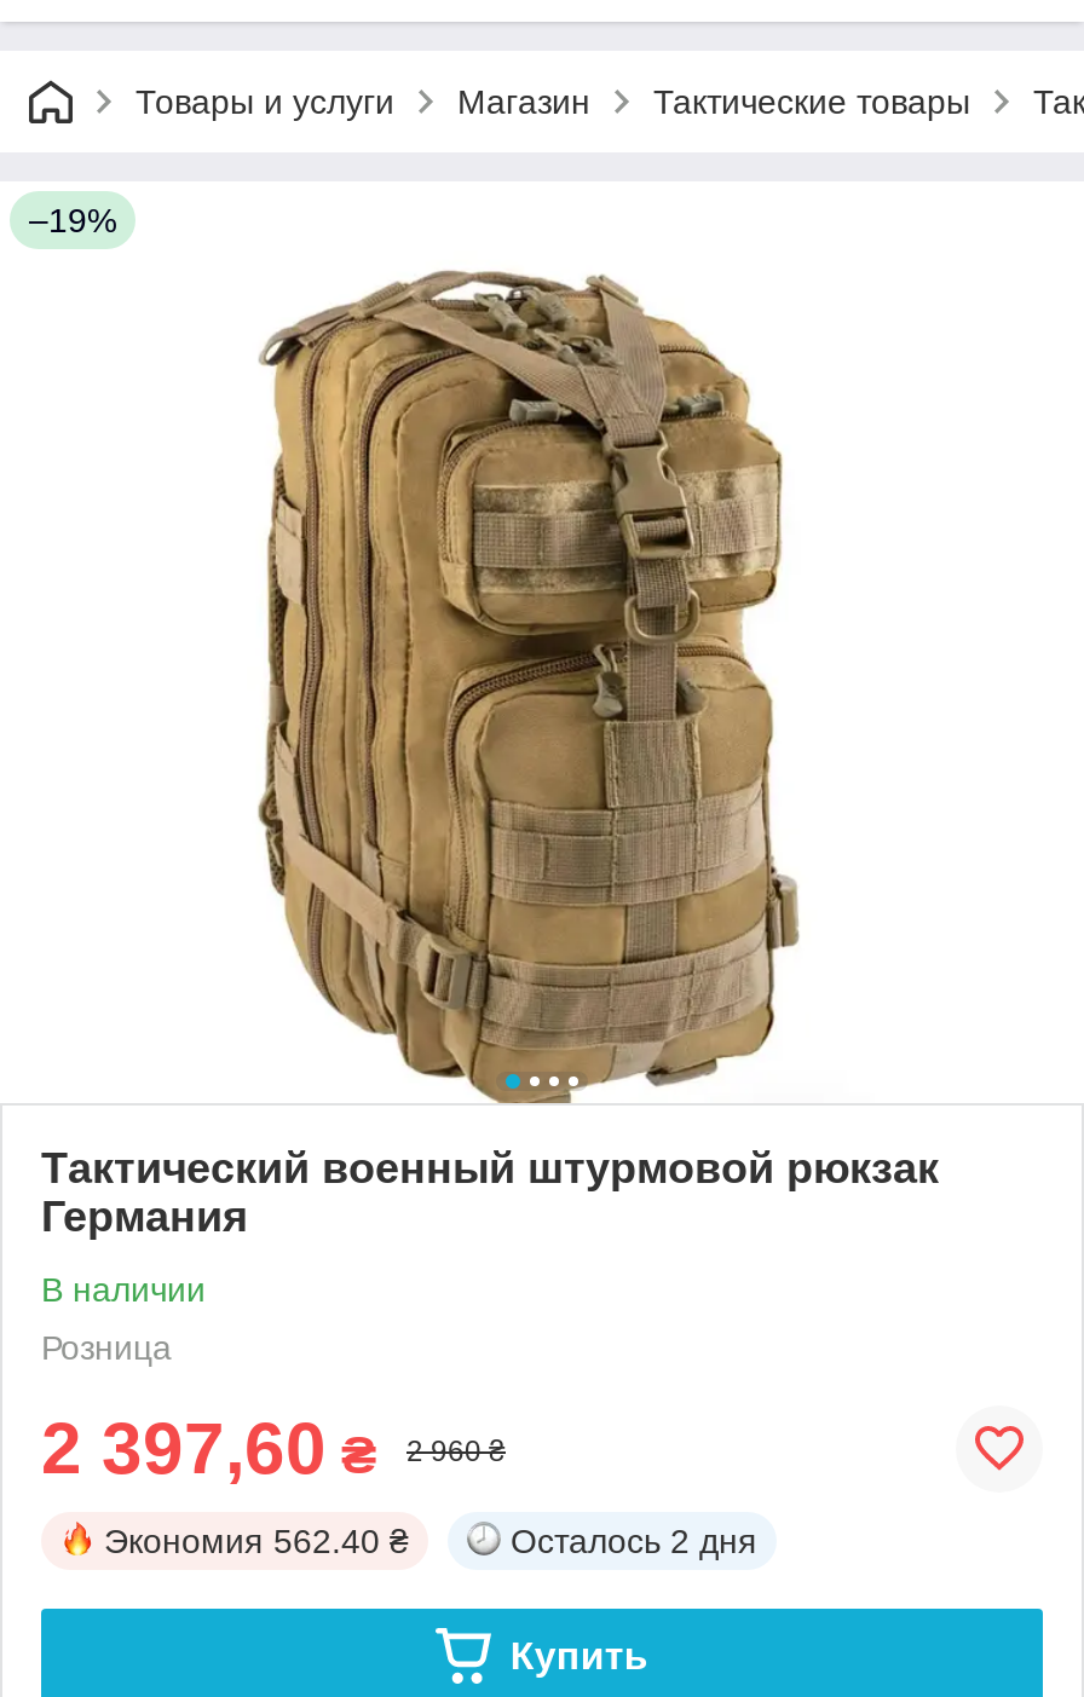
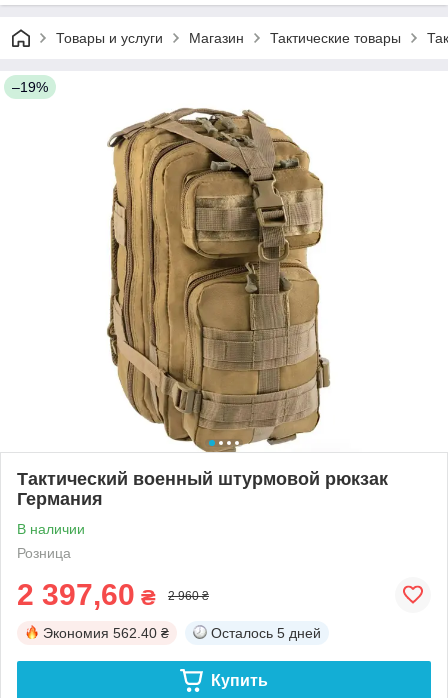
- Осталось 2 дня
+ Осталось 5 дней
